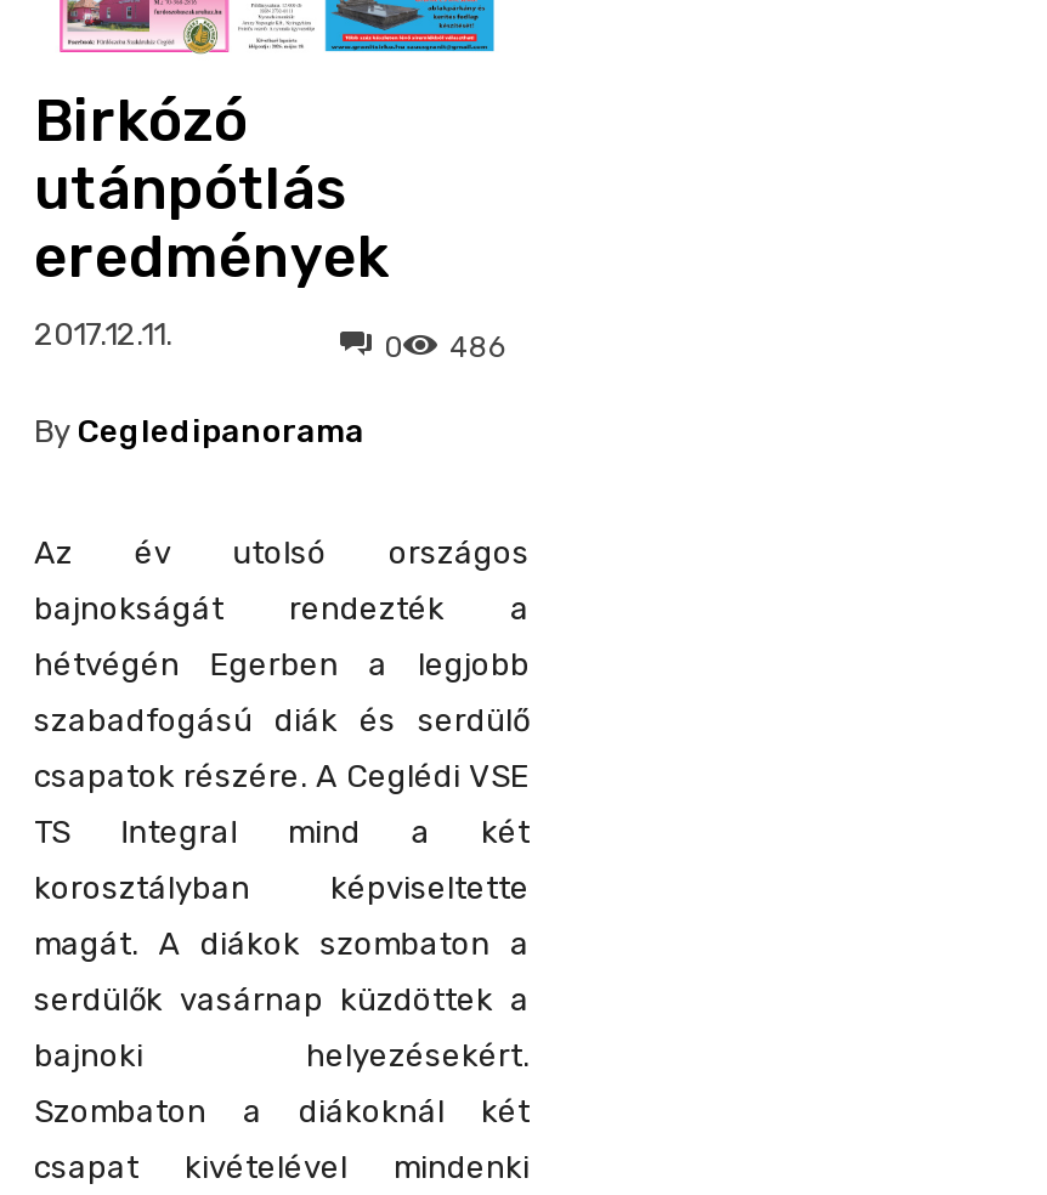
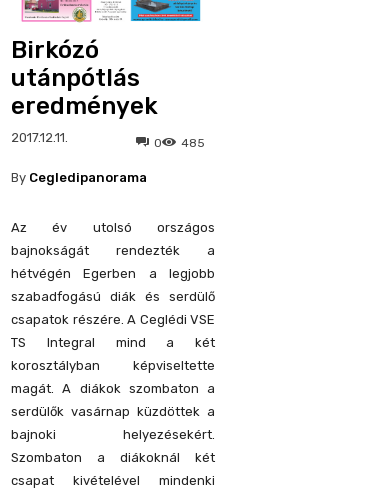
- 486
+ 485
